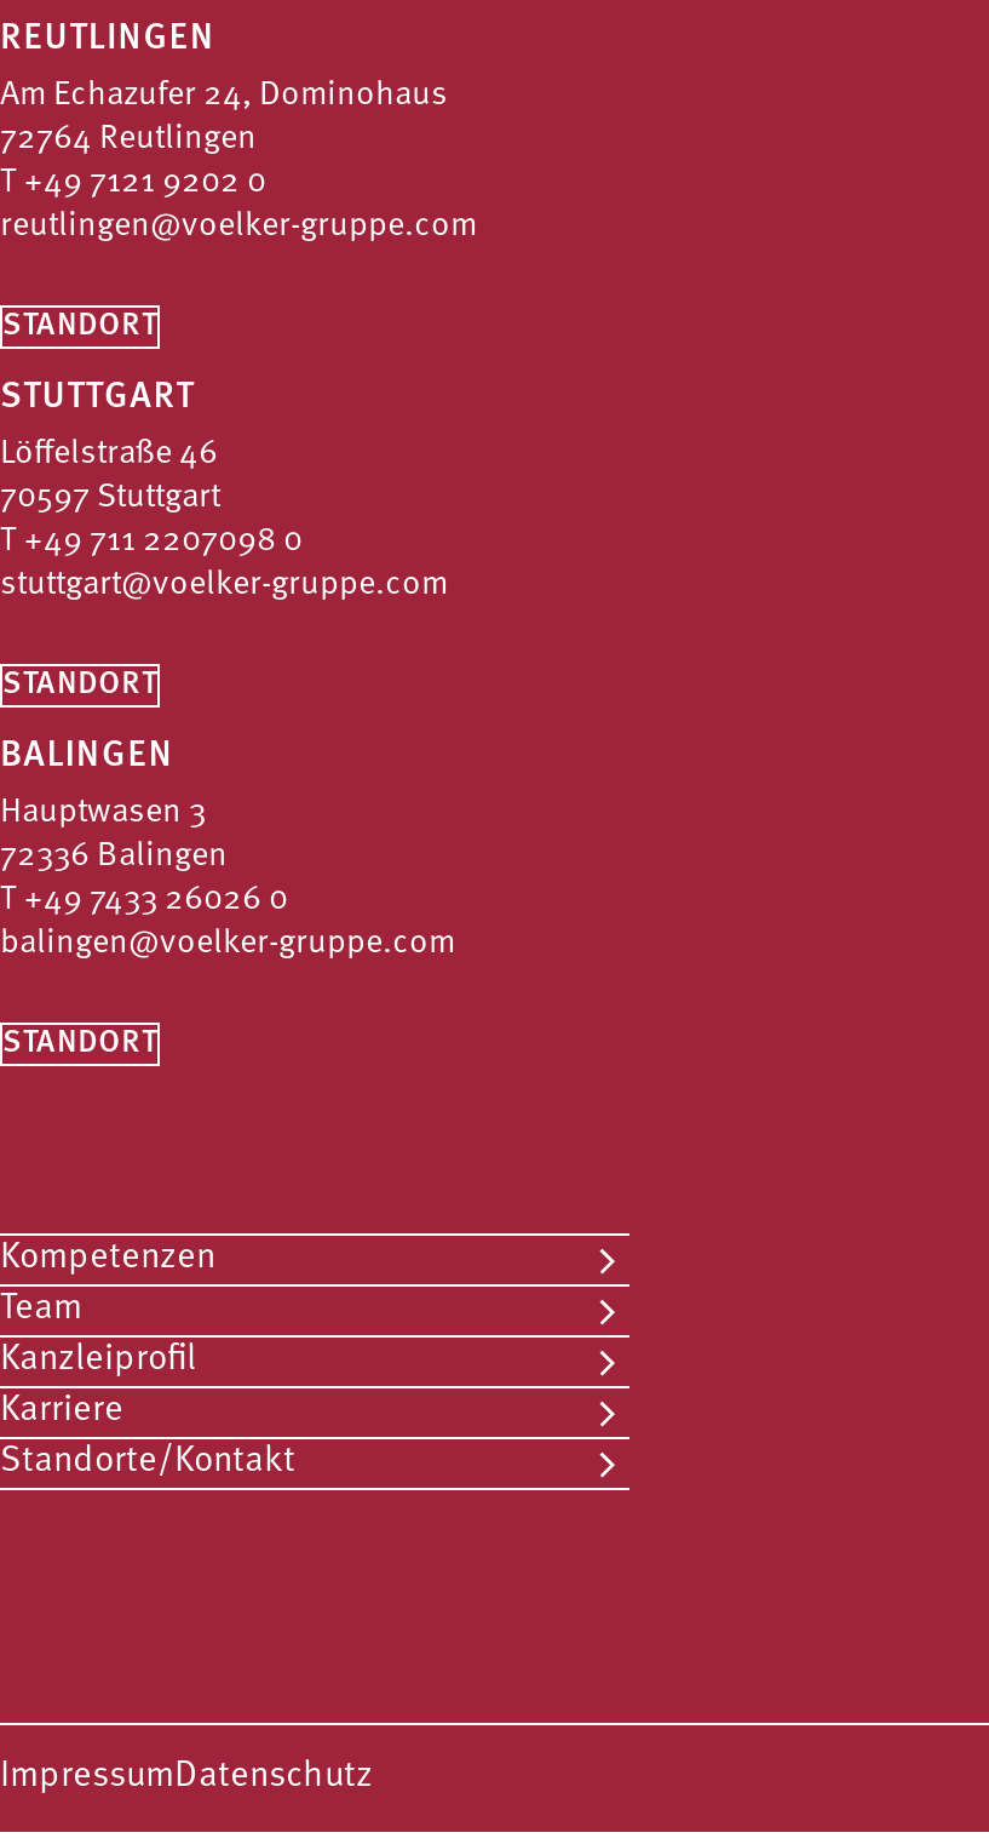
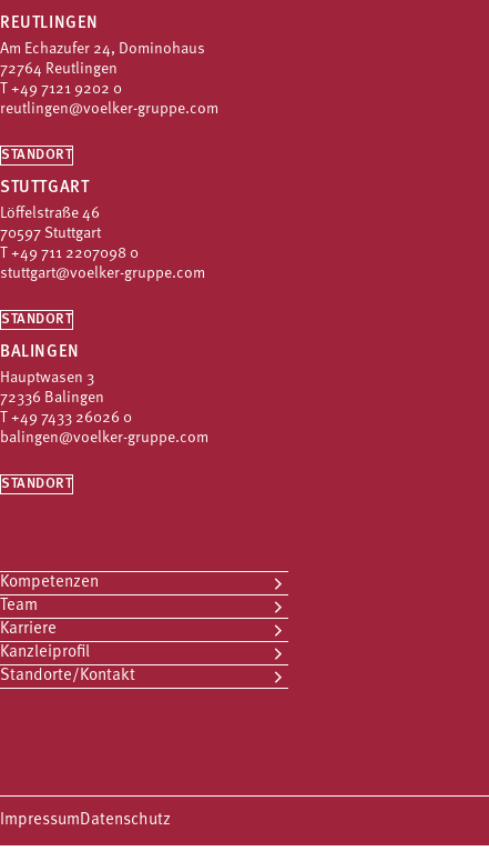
moved down: Kanzleiprofil

moved up: Karriere
